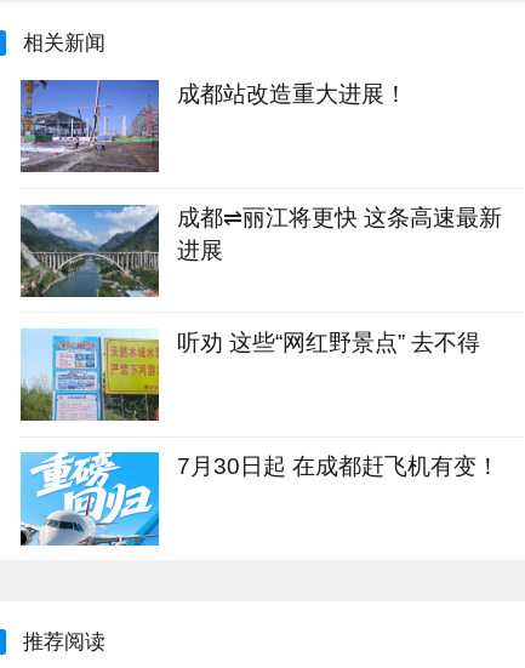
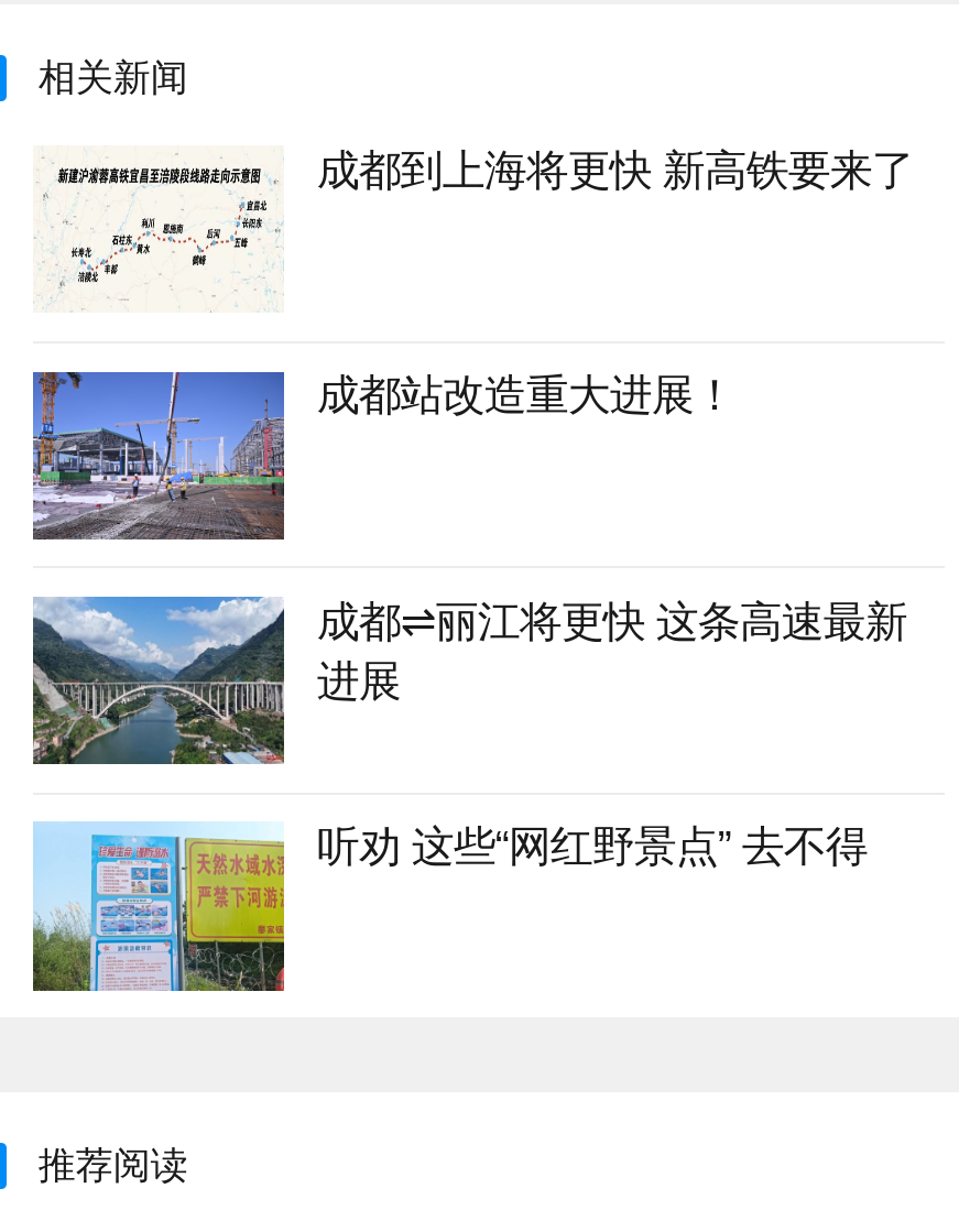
+ [image]
+ 成都到上海将更快 新高铁要来了

moved down: [image] | 成都站改造重大进展！ | 进展 | 听劝 这些“网红野景点” 去不得

moved down: [image]

- [image]
- 7月30日起 在成都赶飞机有变！
